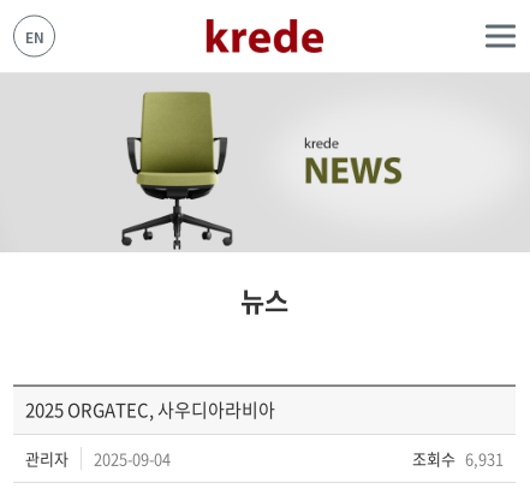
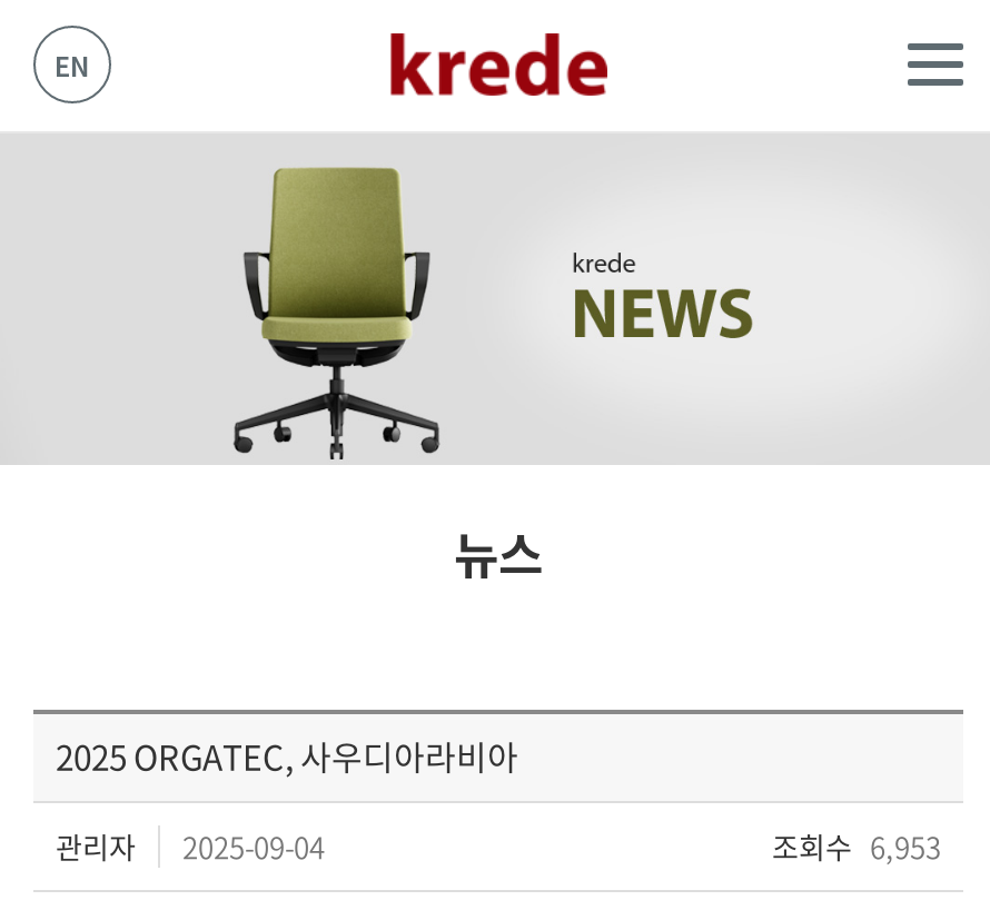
- 조회수 6,931
+ 조회수 6,953
